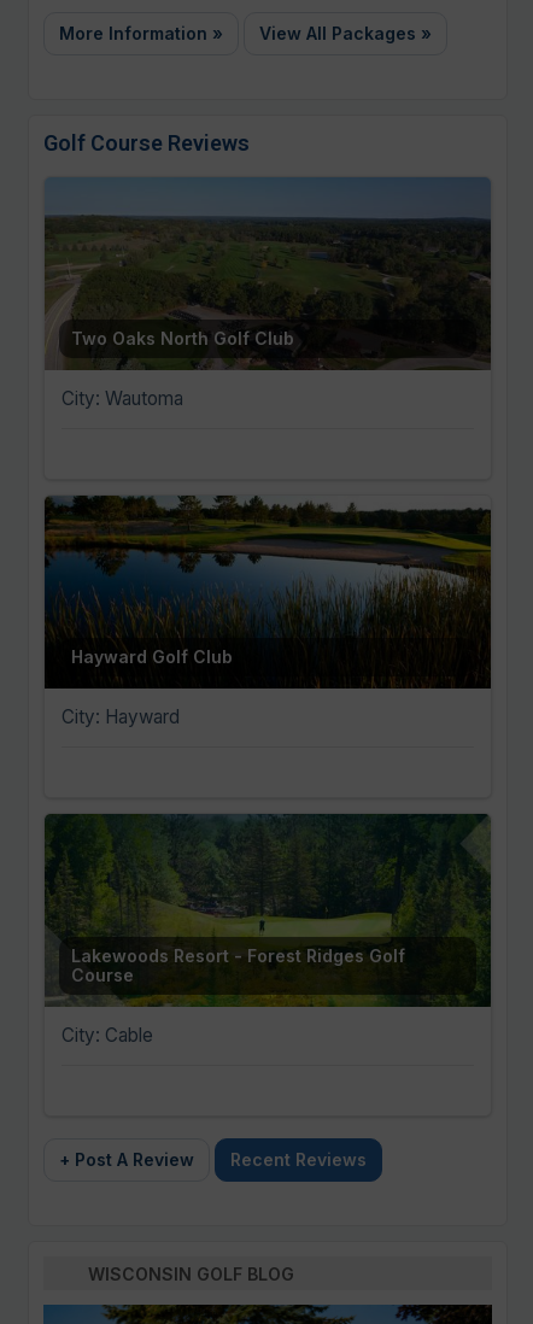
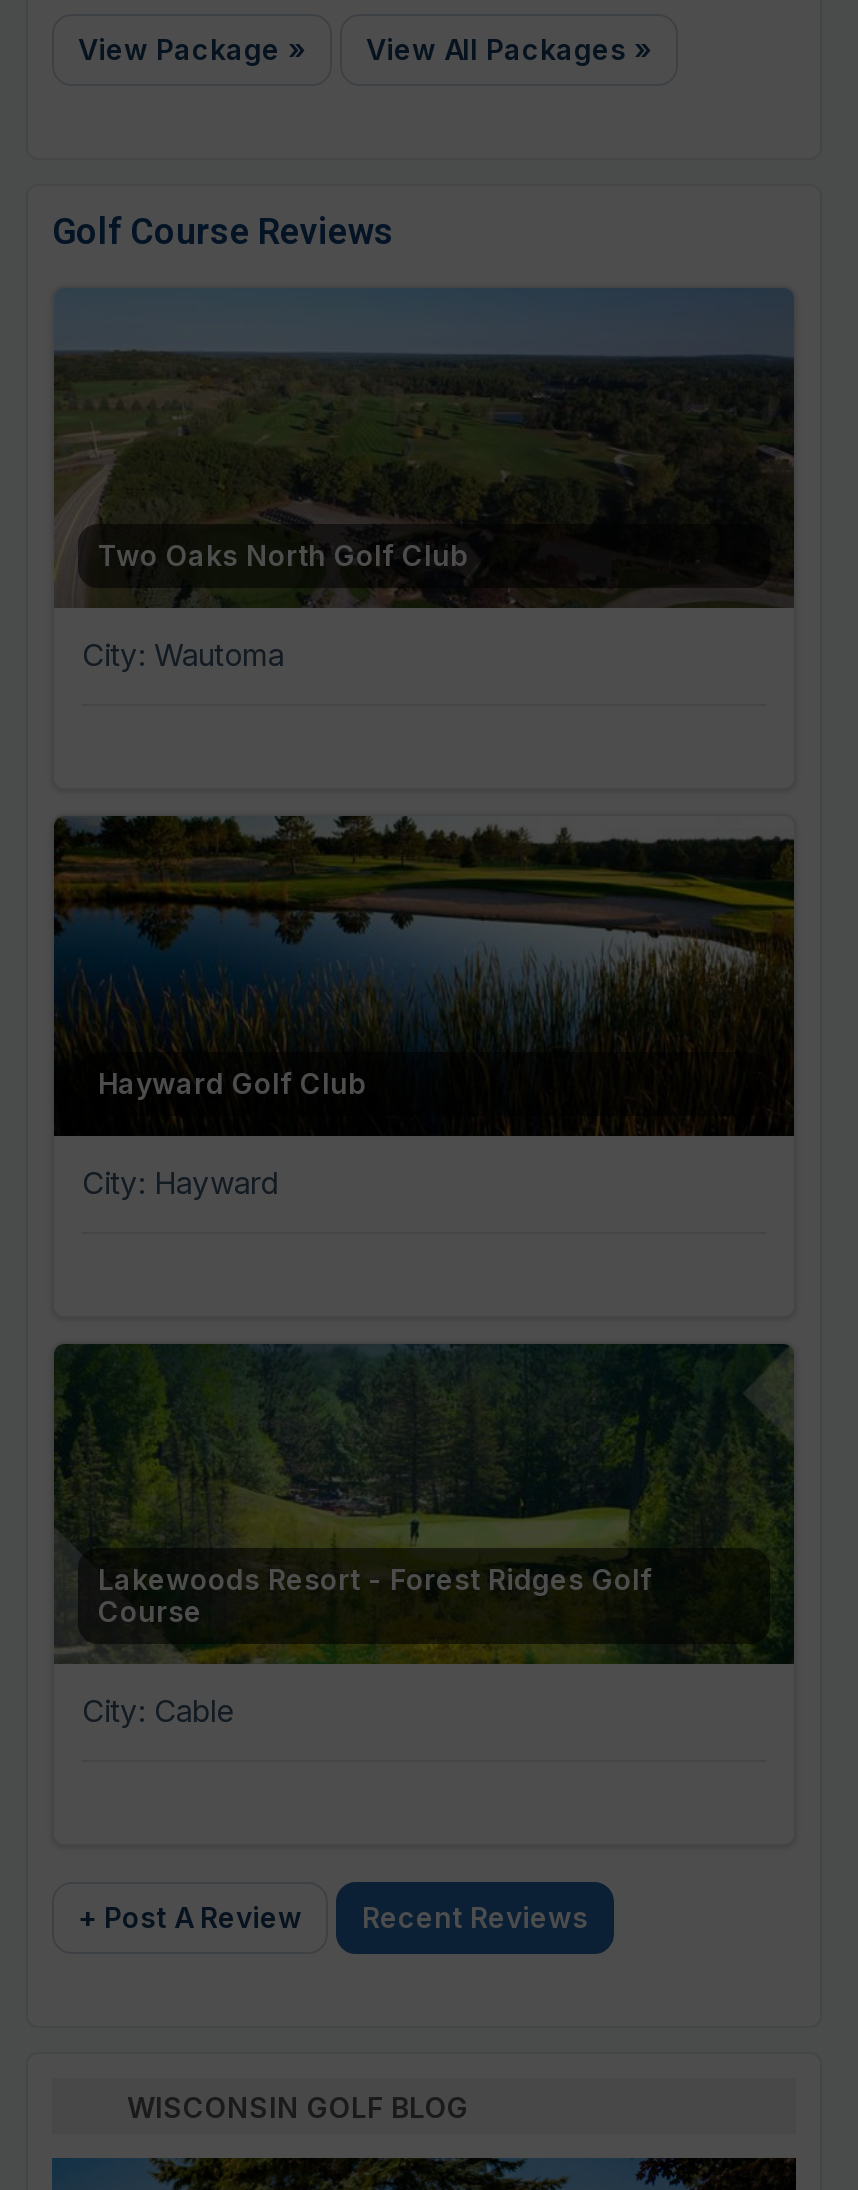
- More Information »
+ View Package »
